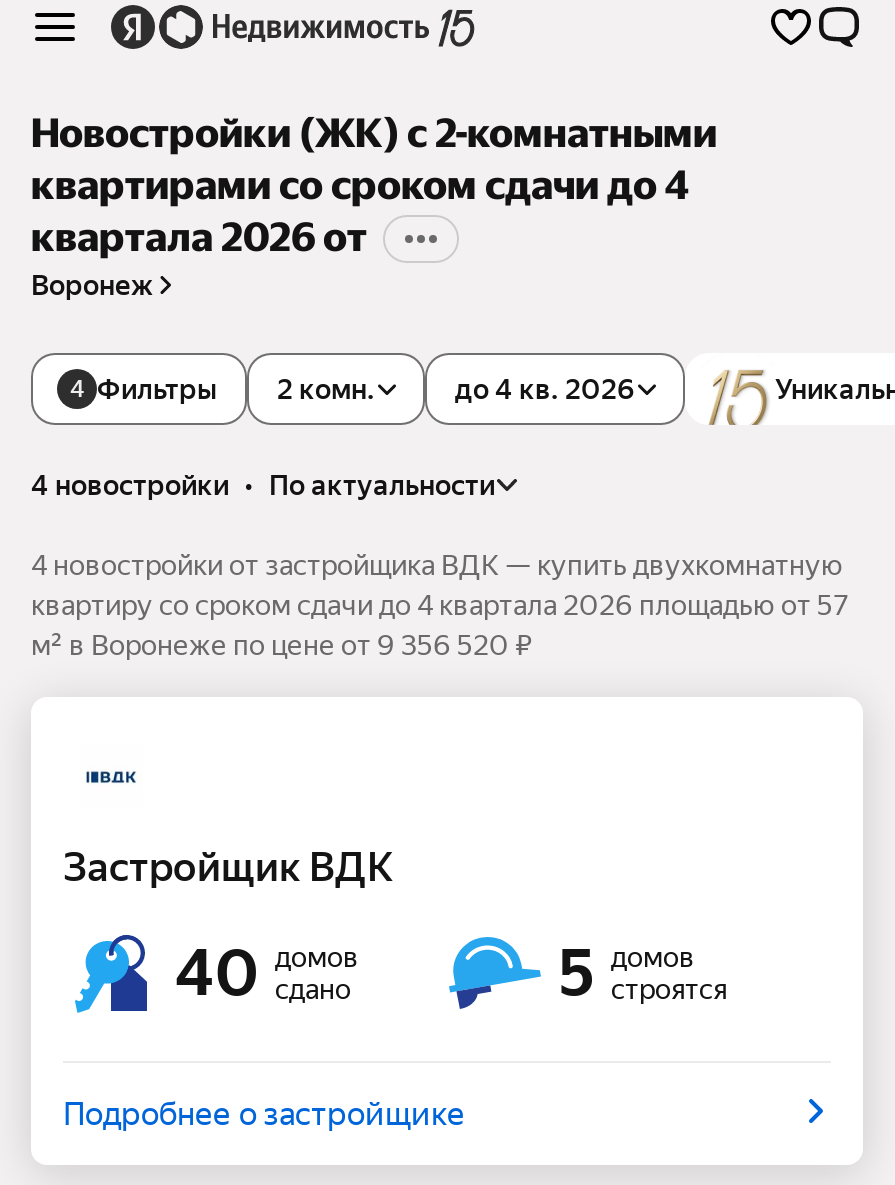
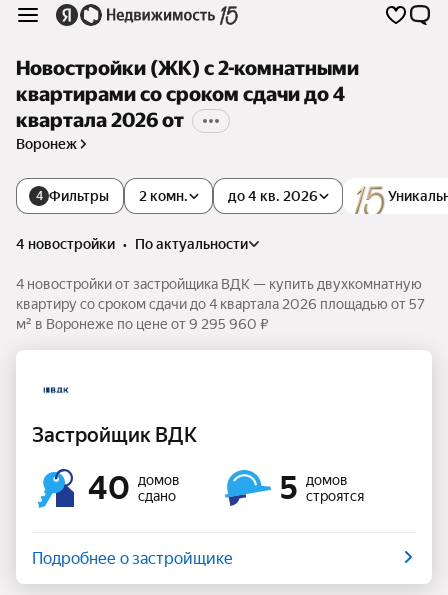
- м² в Воронеже по цене от 9 356 520 ₽
+ м² в Воронеже по цене от 9 295 960 ₽
